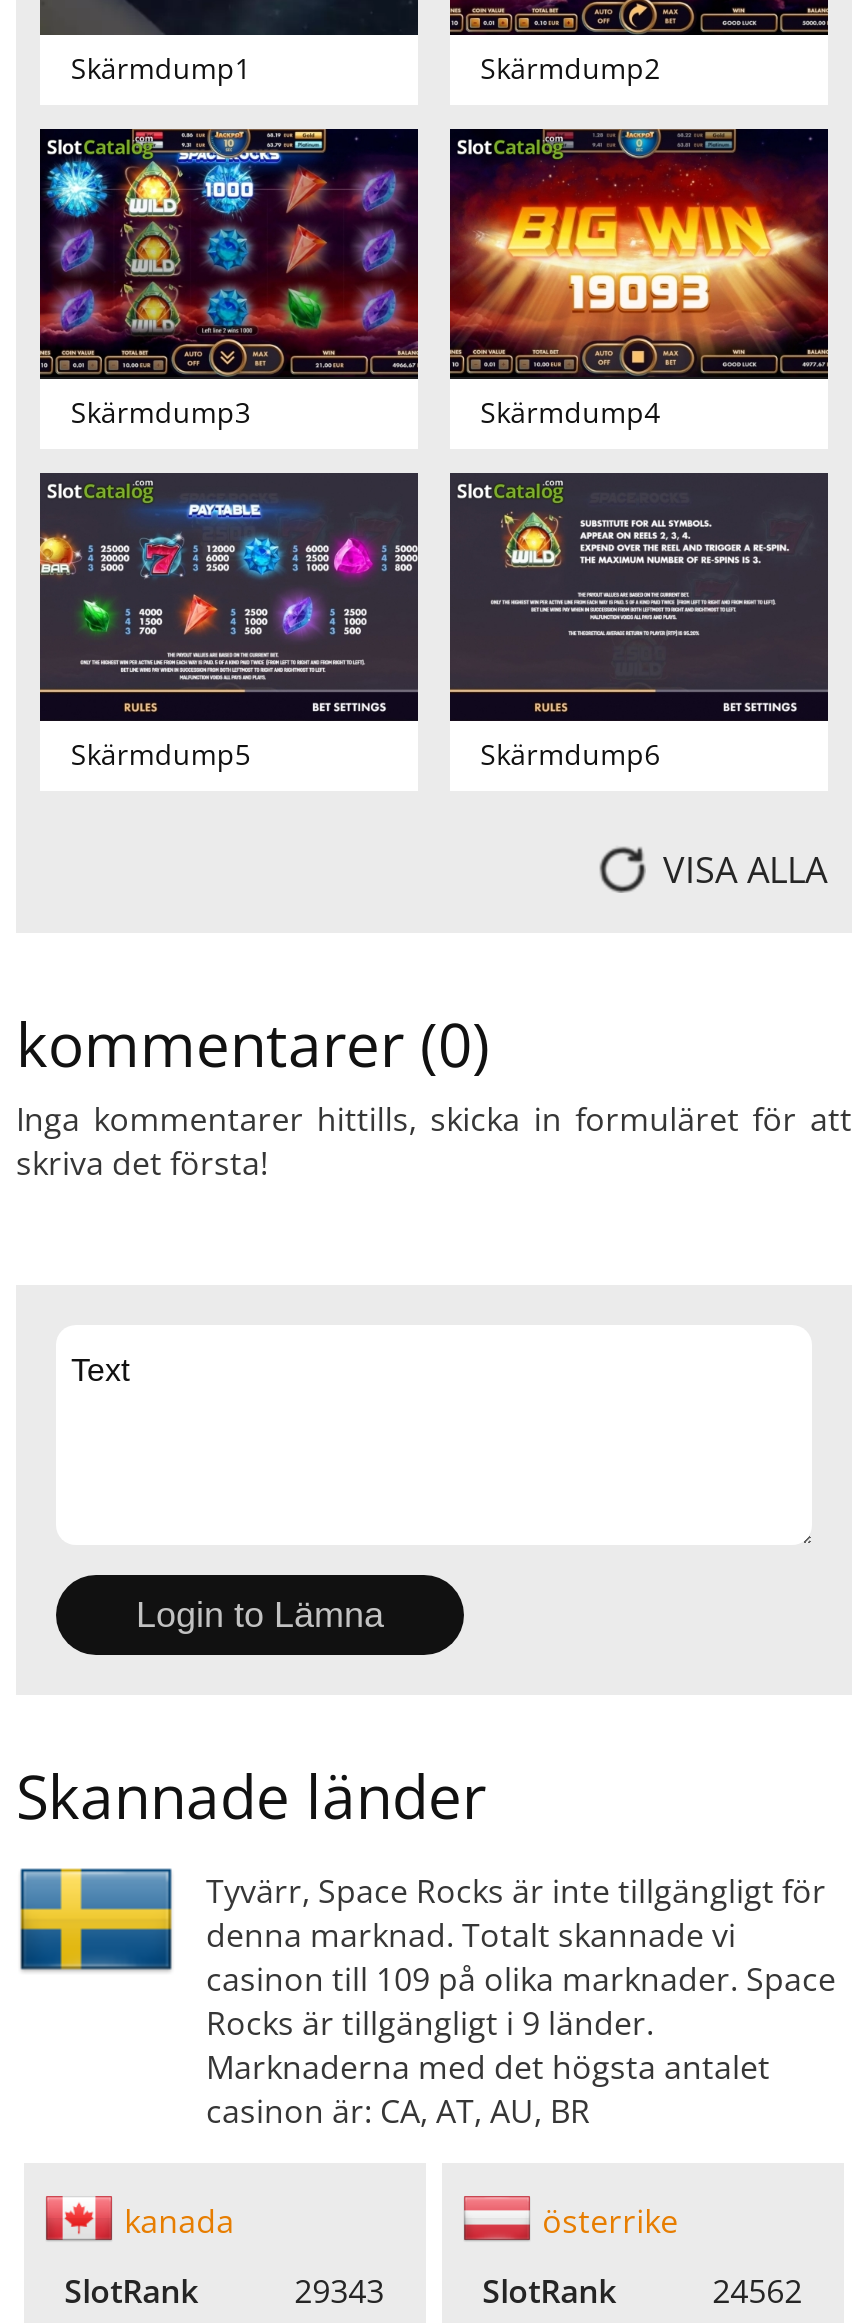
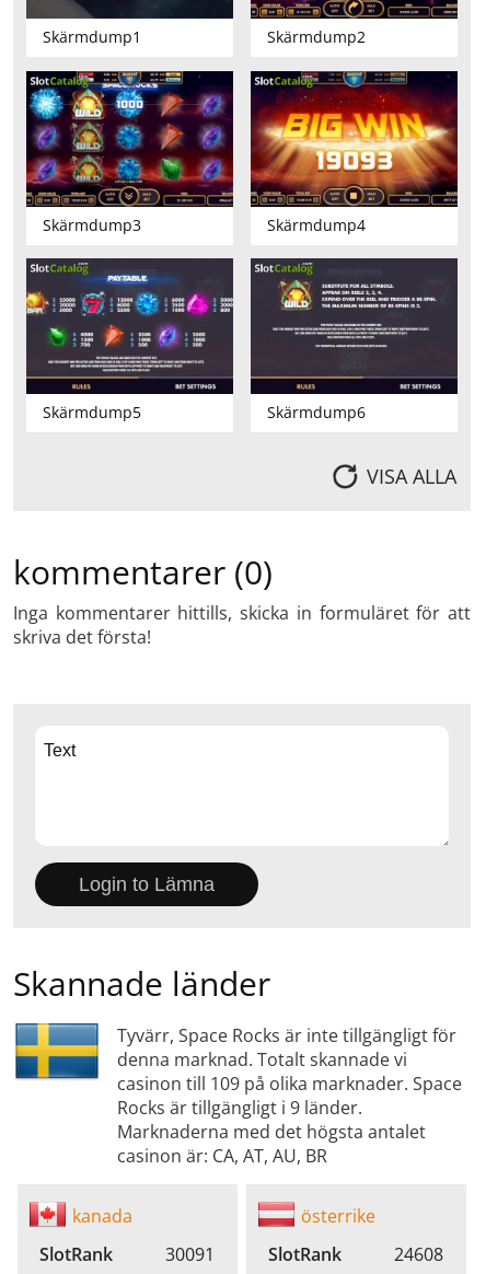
- 29343
+ 30091

- 24562
+ 24608
